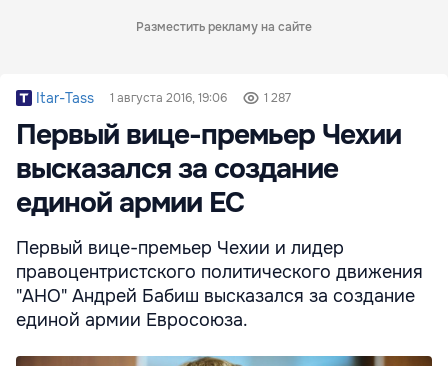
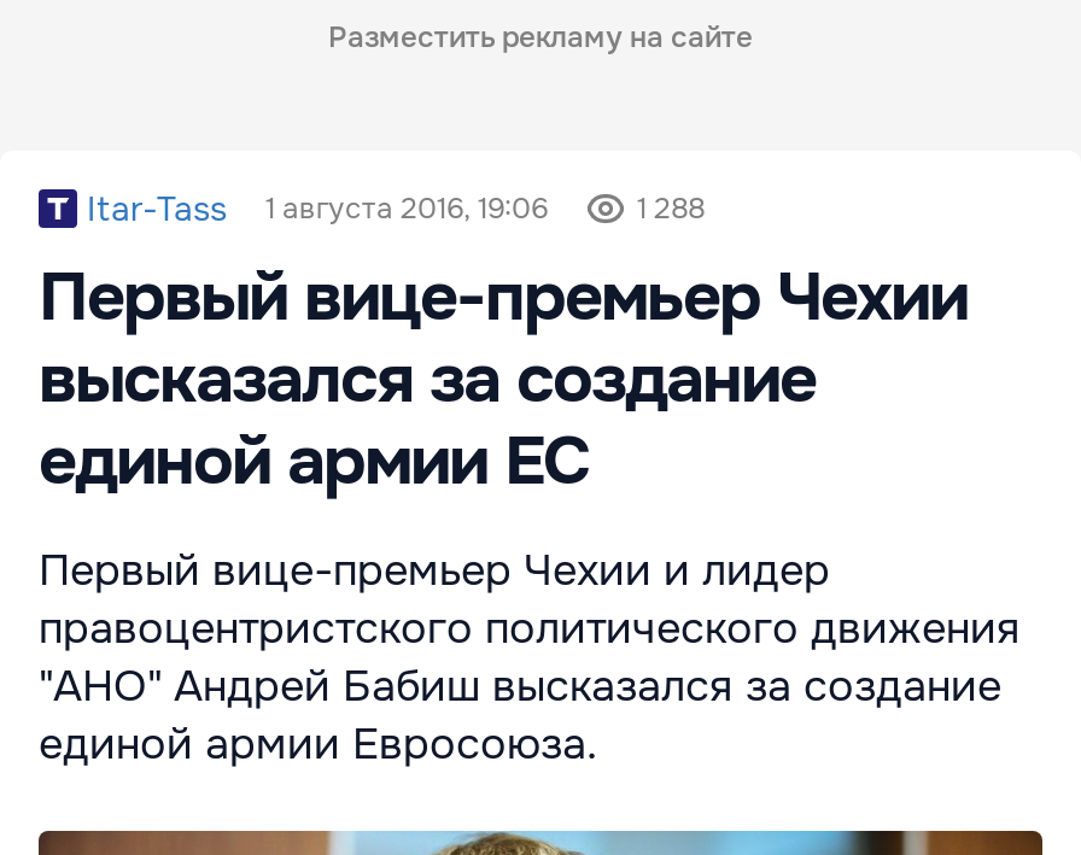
- 1 287
+ 1 288
